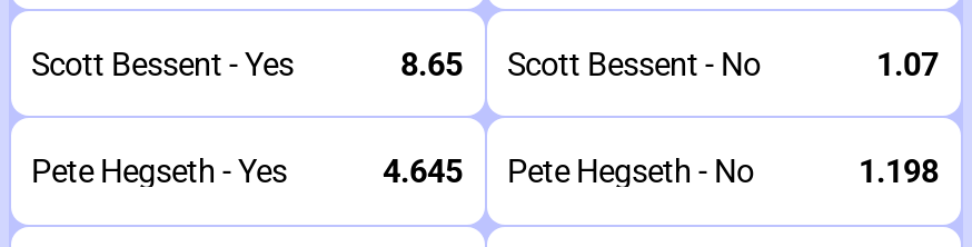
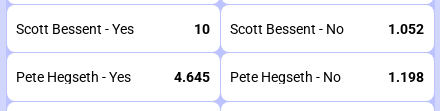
- 8.65 Scott Bessent - No
+ 10 Scott Bessent - No

- 1.07
+ 1.052
